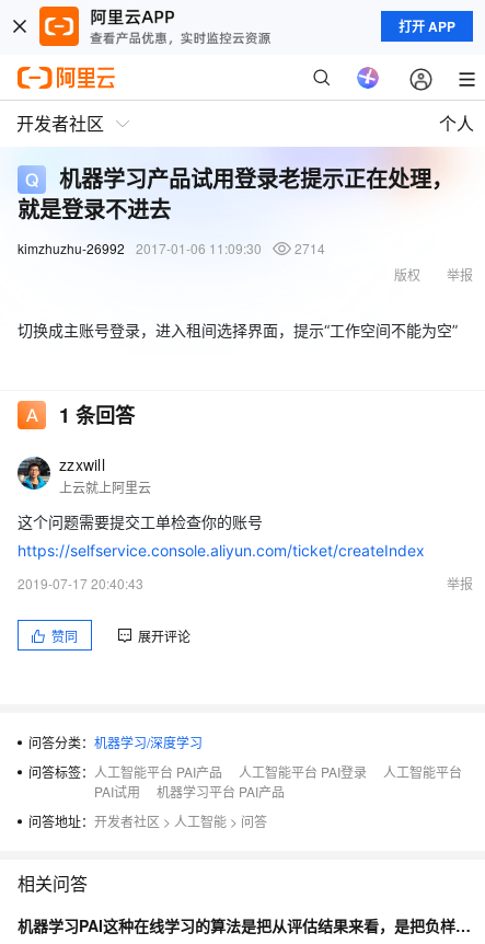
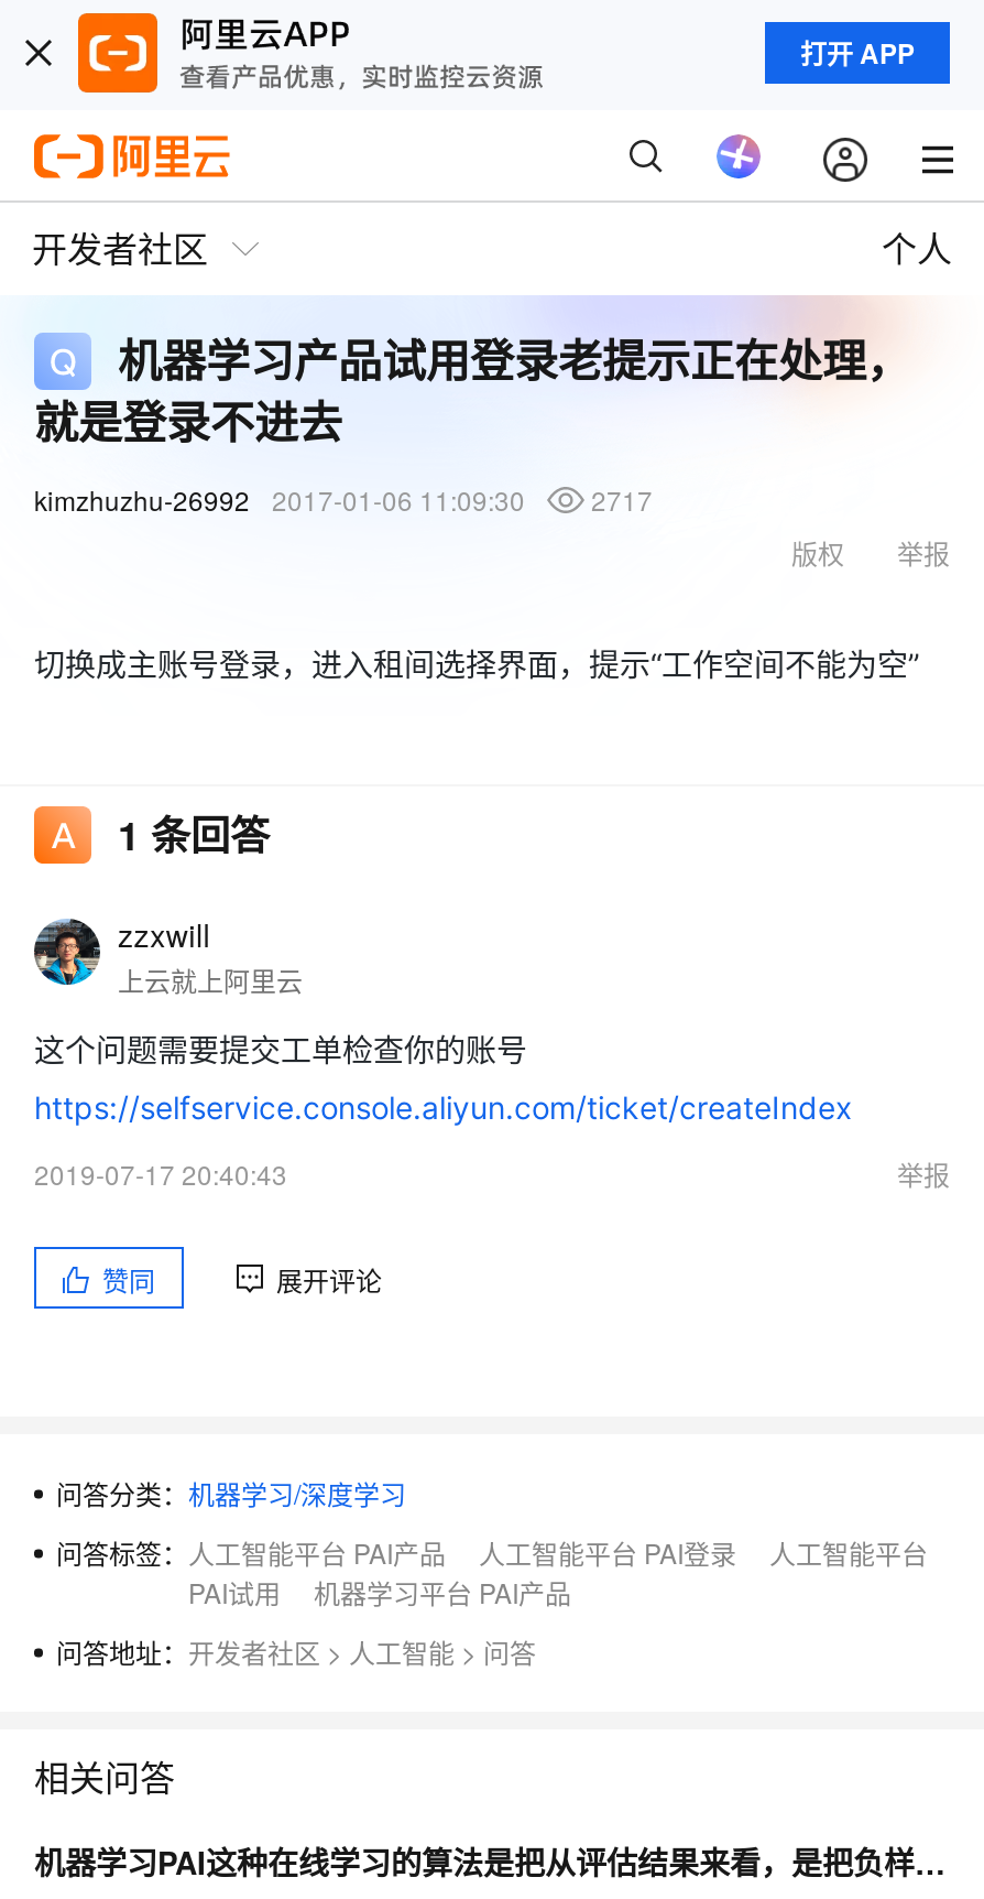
- kimzhuzhu-26992 2017-01-06 11:09:30 2714
+ kimzhuzhu-26992 2017-01-06 11:09:30 2717
